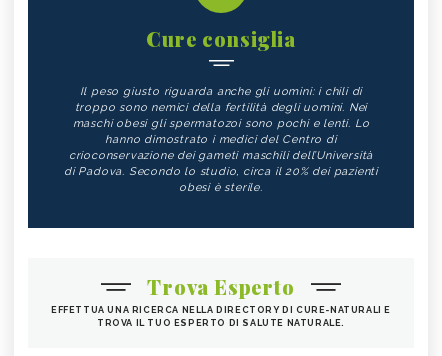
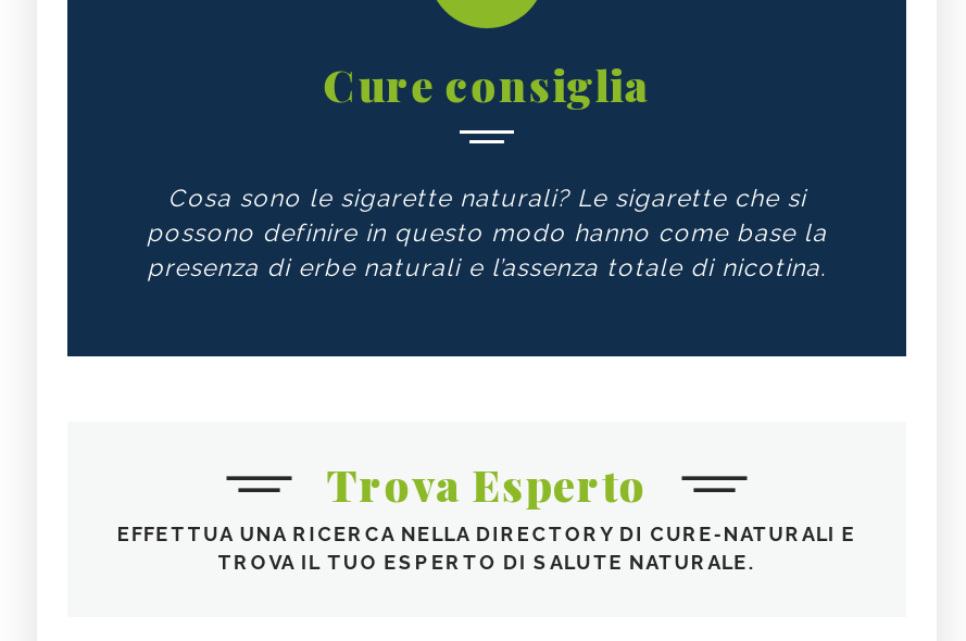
- Il peso giusto riguarda anche gli uomini: i chili di
- troppo sono nemici della fertilità degli uomini. Nei
- maschi obesi gli spermatozoi sono pochi e lenti. Lo
- hanno dimostrato i medici del Centro di
- crioconservazione dei gameti maschili dell’Università
- di Padova. Secondo lo studio, circa il 20% dei pazienti
- obesi è sterile.
+ Cosa sono le sigarette naturali? Le sigarette che si
+ possono definire in questo modo hanno come base la
+ presenza di erbe naturali e l’assenza totale di nicotina.
